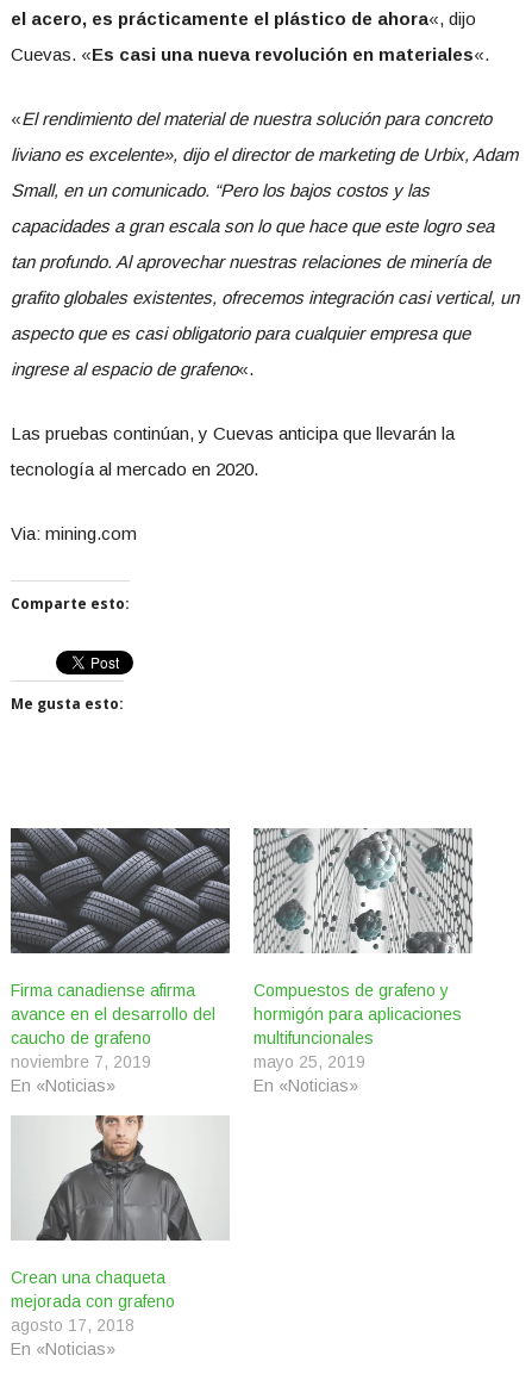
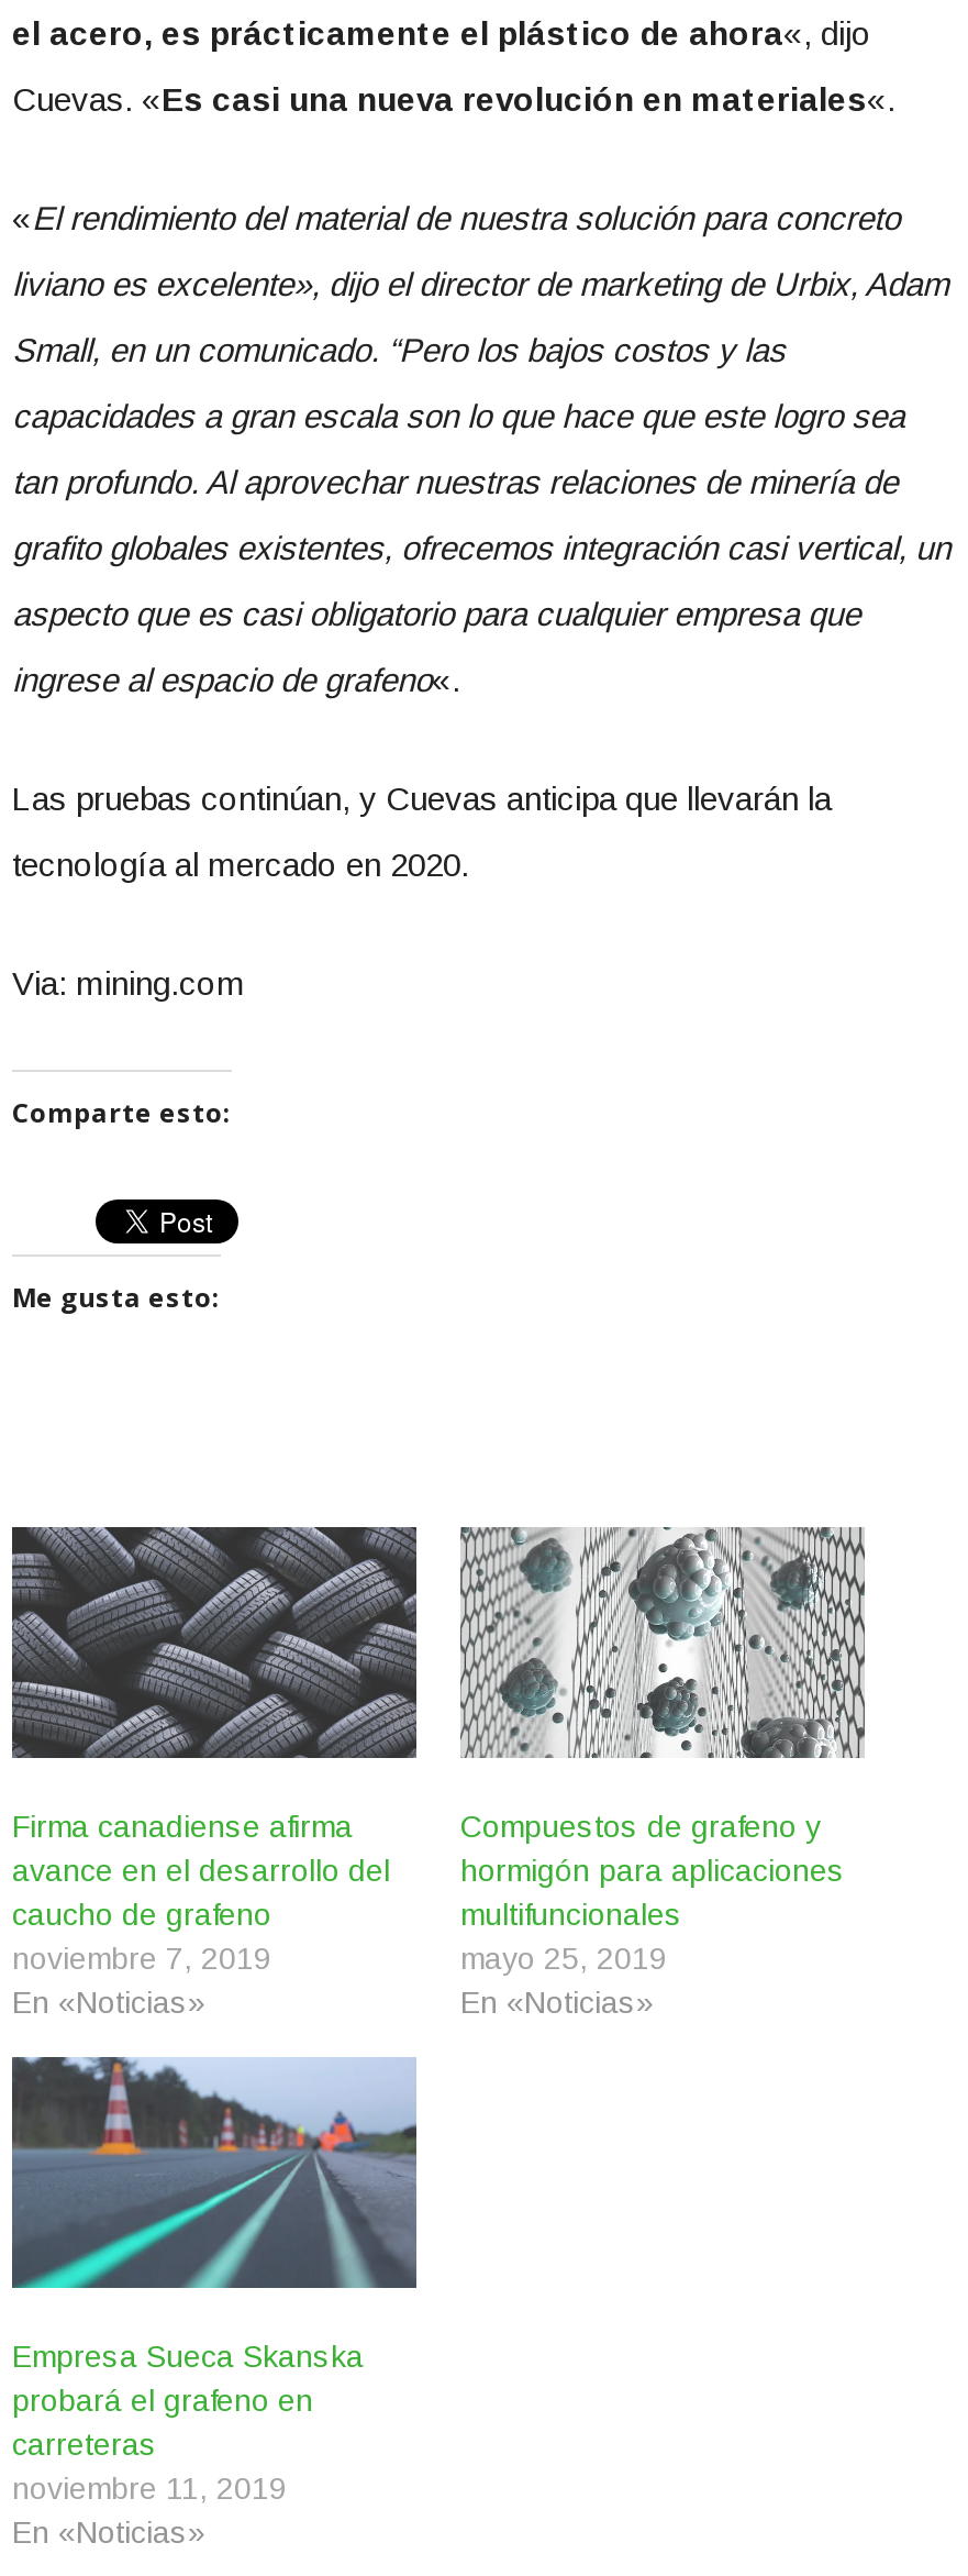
- [image]
- Crean una chaqueta
- mejorada con grafeno
- agosto 17, 2018
+ [image]
+ Empresa Sueca Skanska
+ probará el grafeno en
+ carreteras
+ noviembre 11, 2019
